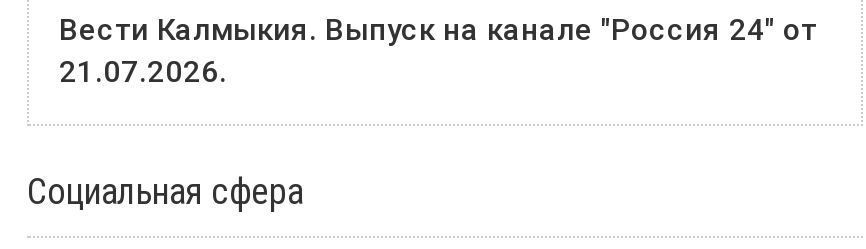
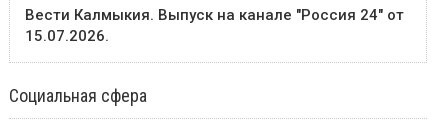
- 21.07.2026.
+ 15.07.2026.
